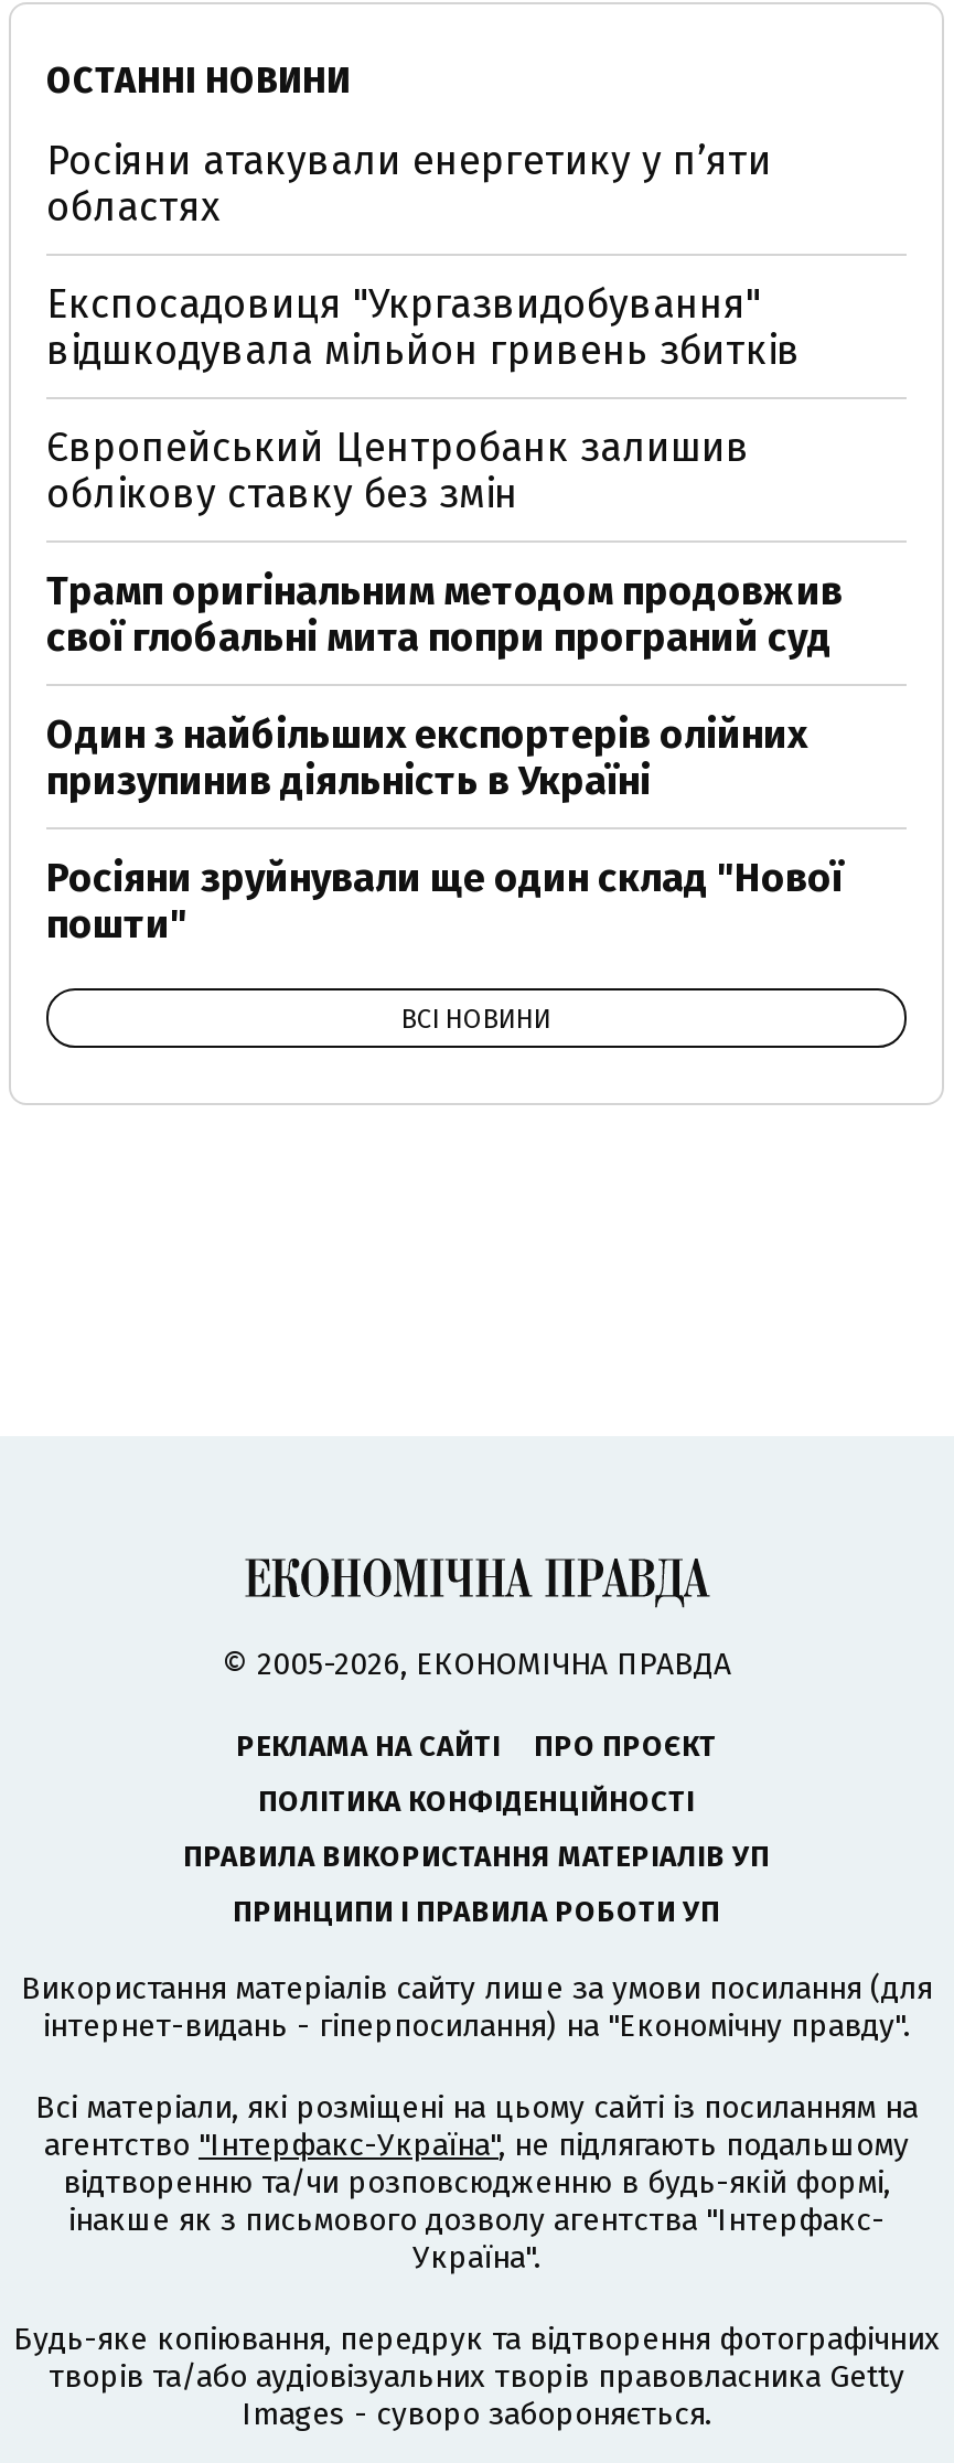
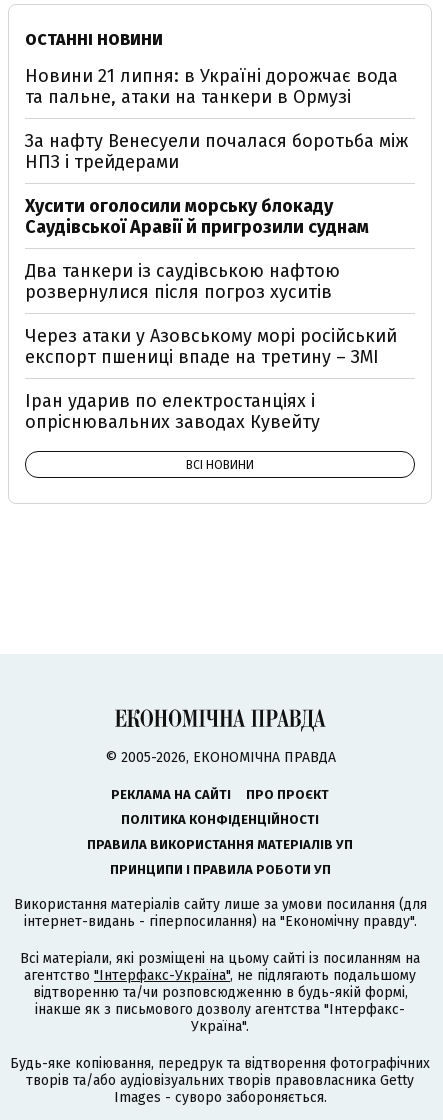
- Росіяни атакували енергетику у пʼяти
- областях
+ Новини 21 липня: в Україні дорожчає вода
+ та пальне, атаки на танкери в Ормузі

- Експосадовиця "Укргазвидобування"
- відшкодувала мільйон гривень збитків
+ За нафту Венесуели почалася боротьба між
+ НПЗ і трейдерами

- Європейський Центробанк залишив
- облікову ставку без змін
+ Хусити оголосили морську блокаду
+ Саудівської Аравії й пригрозили суднам

- Трамп оригінальним методом продовжив
- свої глобальні мита попри програний суд
+ Два танкери із саудівською нафтою
+ розвернулися після погроз хуситів

- Один з найбільших експортерів олійних
- призупинив діяльність в Україні
+ Через атаки у Азовському морі російський
+ експорт пшениці впаде на третину – ЗМІ

- Росіяни зруйнували ще один склад "Нової
- пошти"
+ Іран ударив по електростанціях і
+ опріснювальних заводах Кувейту
